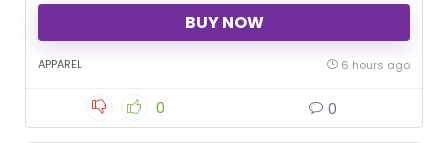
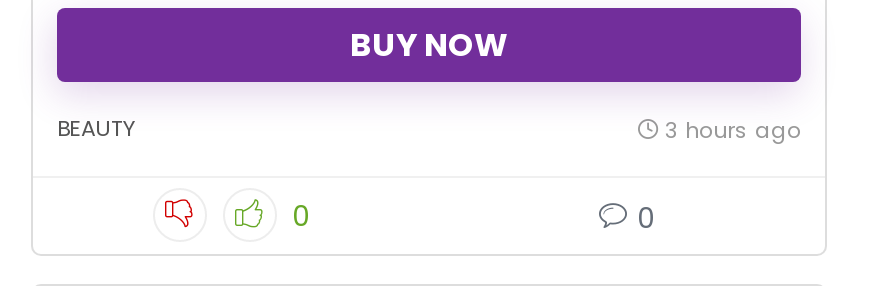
- APPAREL
- 6 hours ago
+ BEAUTY
+ 3 hours ago
